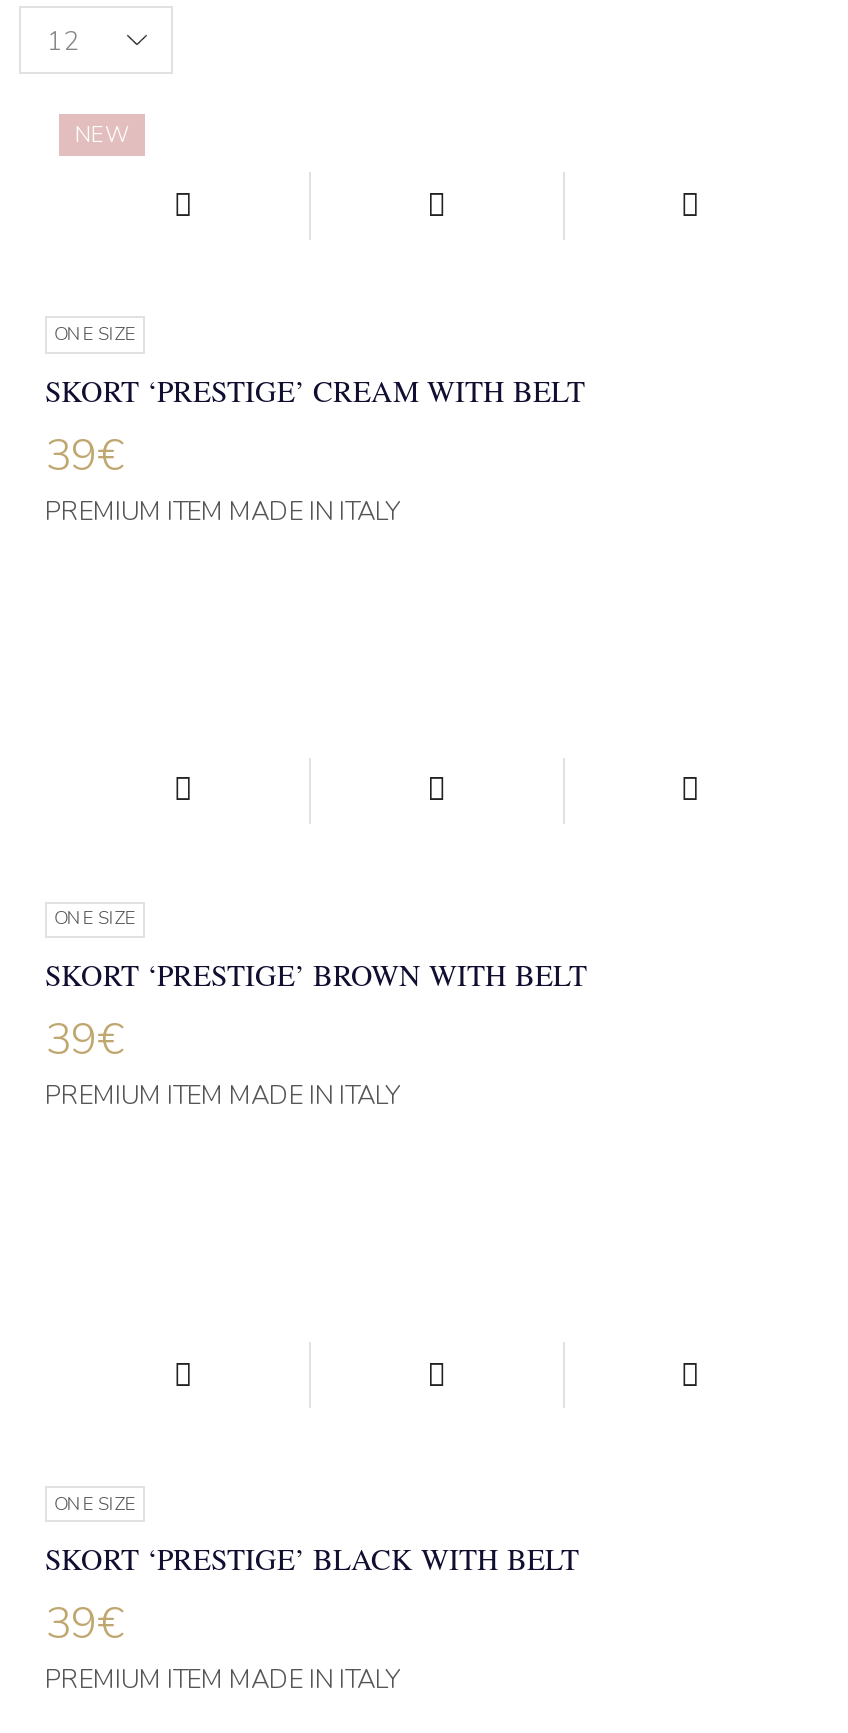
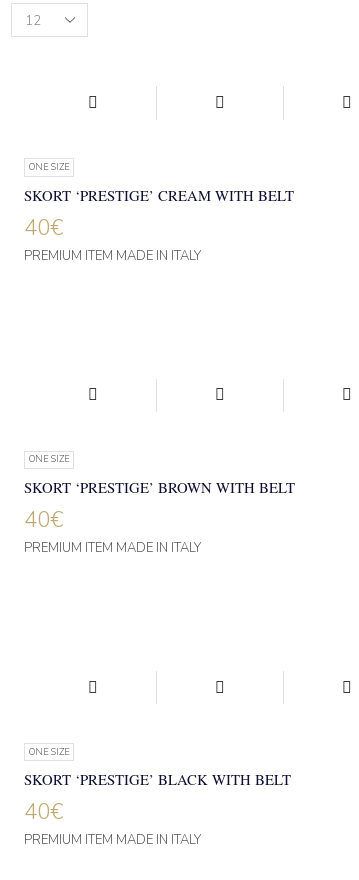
- NEW

- 39€
+ 40€

- 39€
+ 40€

- 39€
+ 40€
